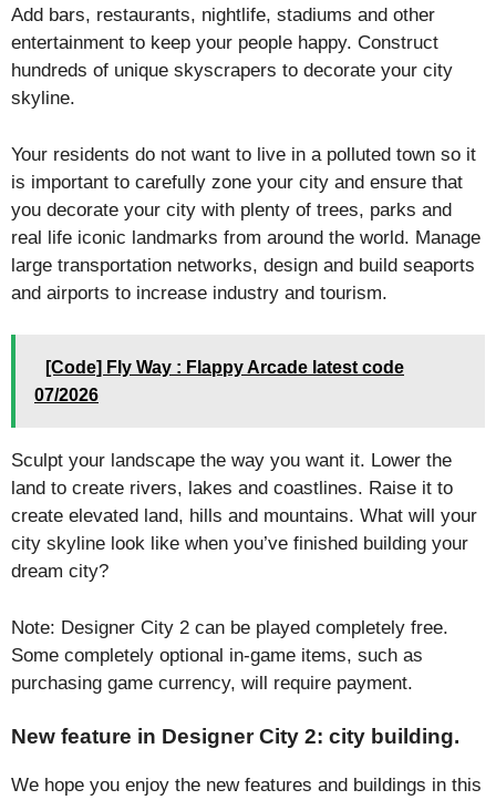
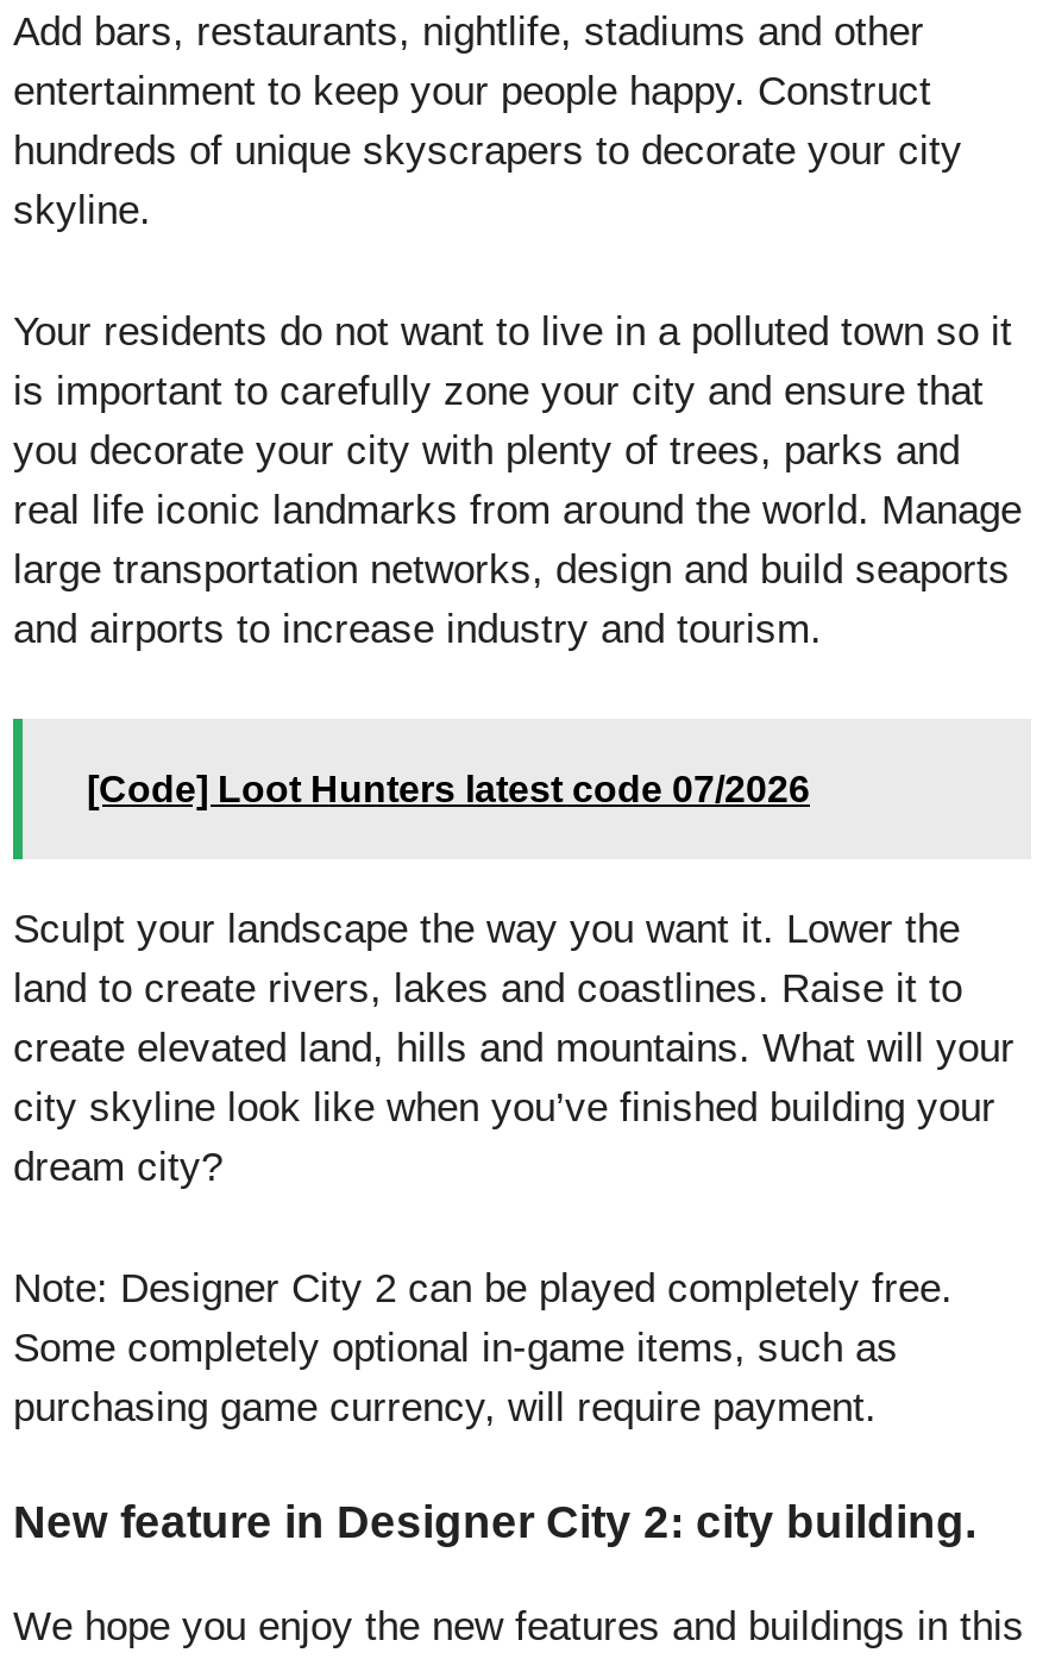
- [Code] Fly Way : Flappy Arcade latest code
- 07/2026
+ [Code] Loot Hunters latest code 07/2026
